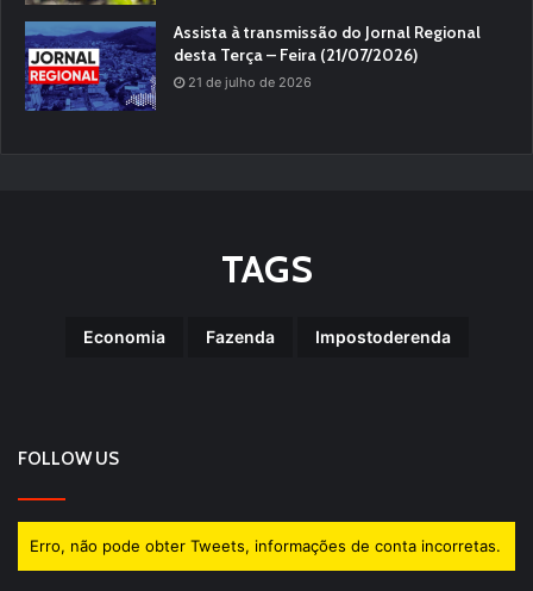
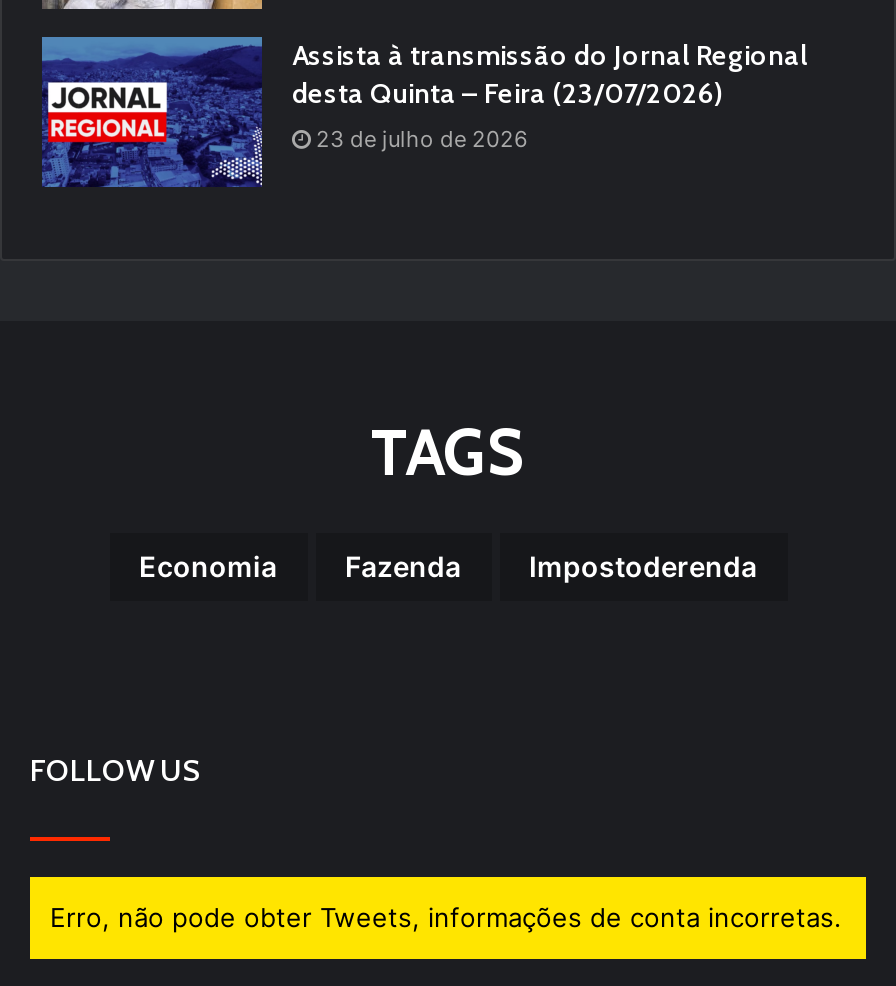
- desta Terça – Feira (21/07/2026)
+ desta Quinta – Feira (23/07/2026)

- 21 de julho de 2026
+ 23 de julho de 2026
